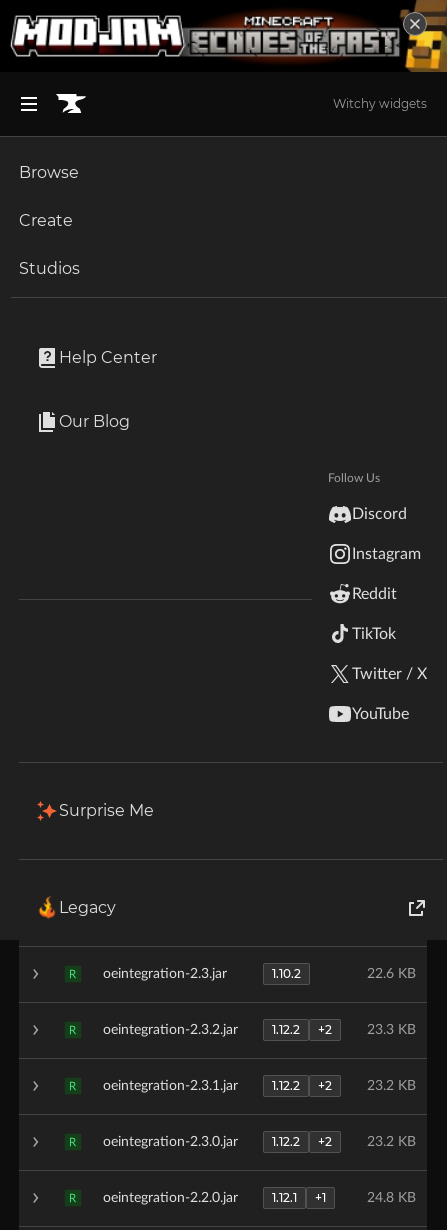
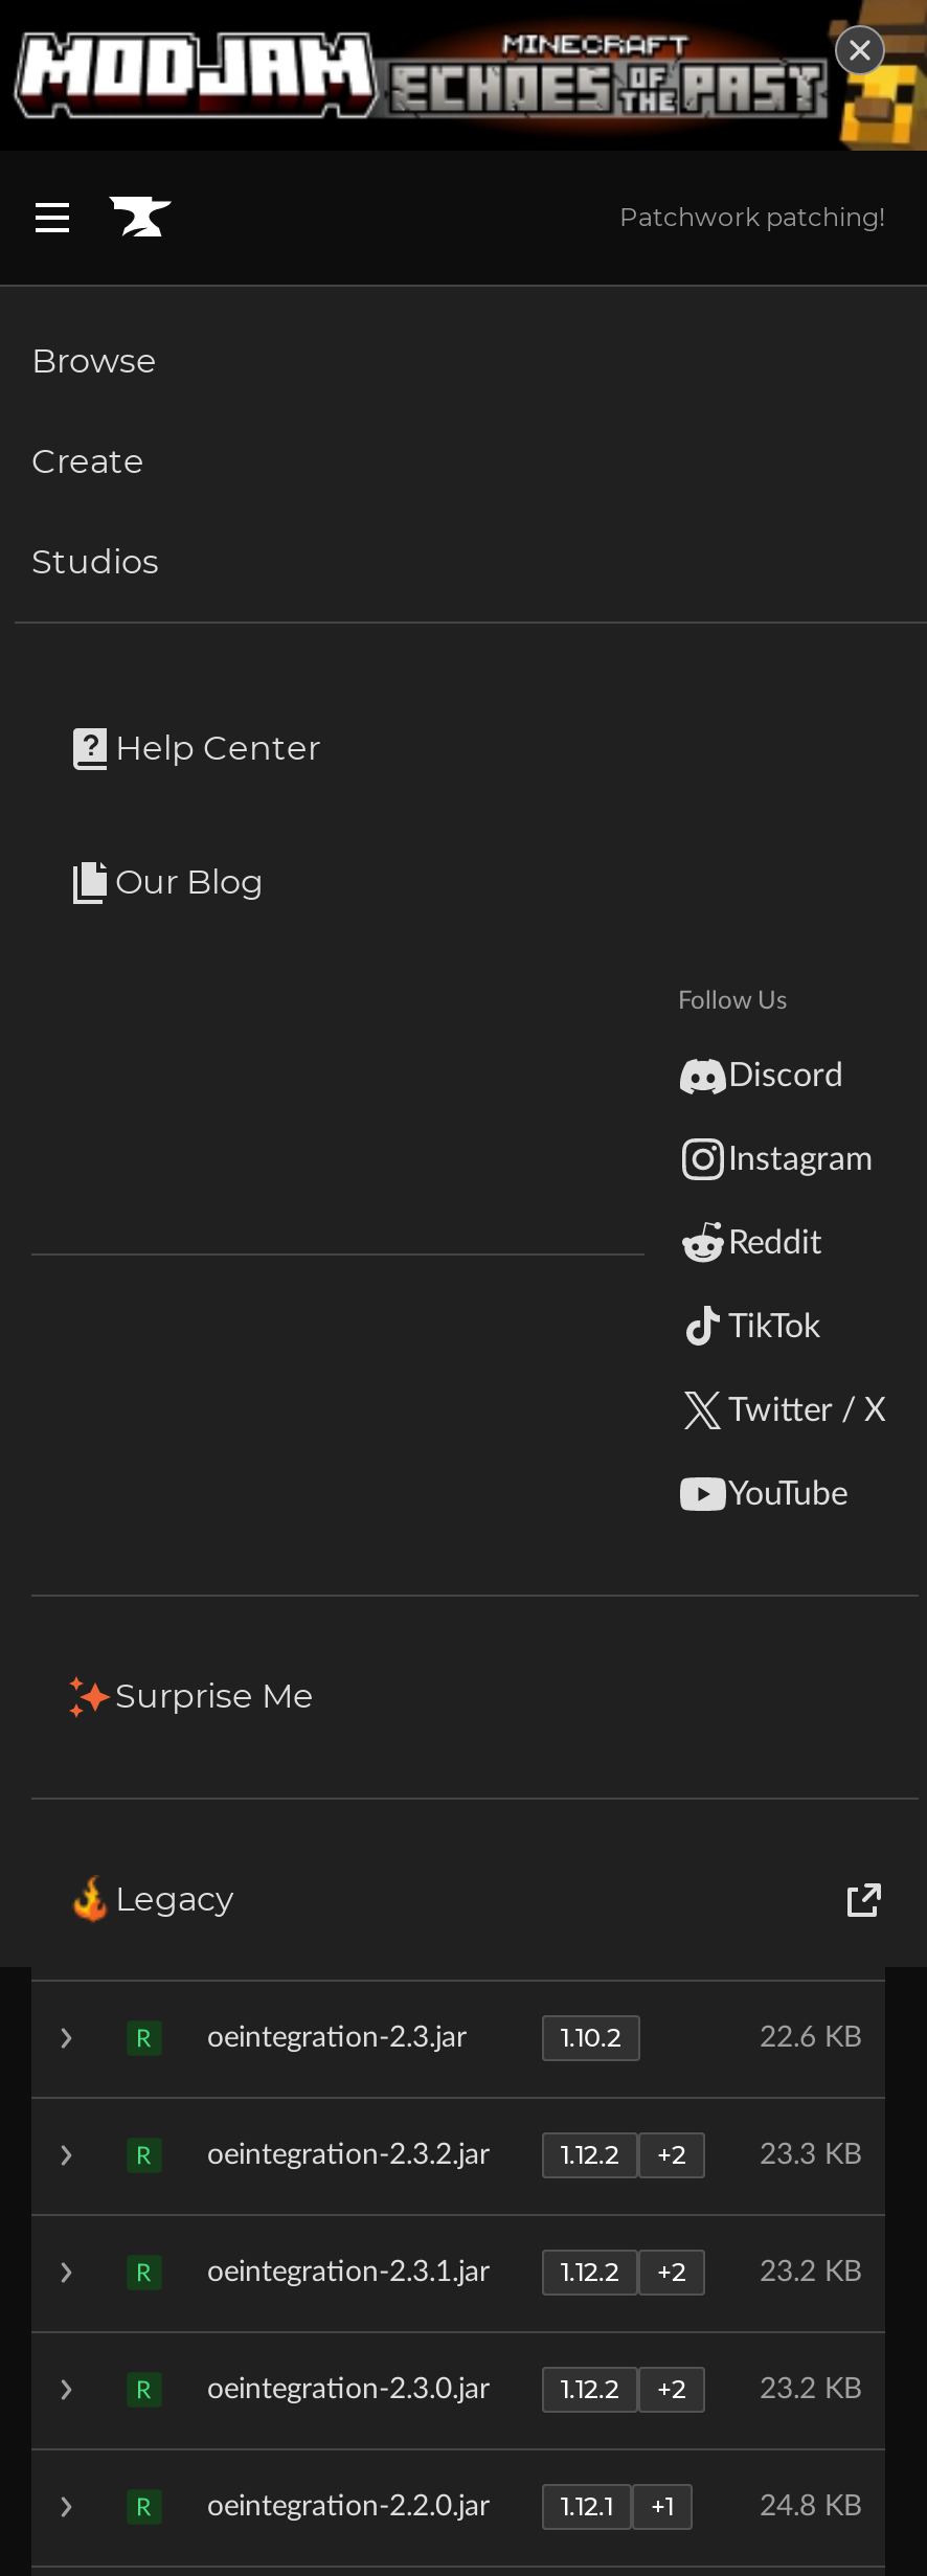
- Witchy widgets
+ Patchwork patching!
